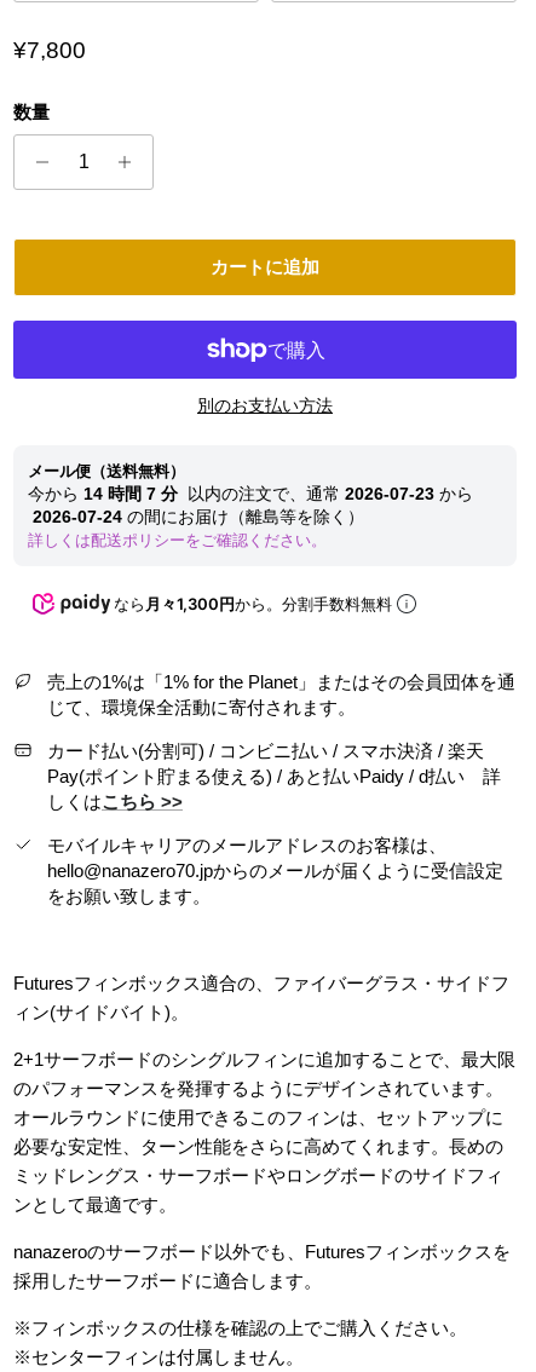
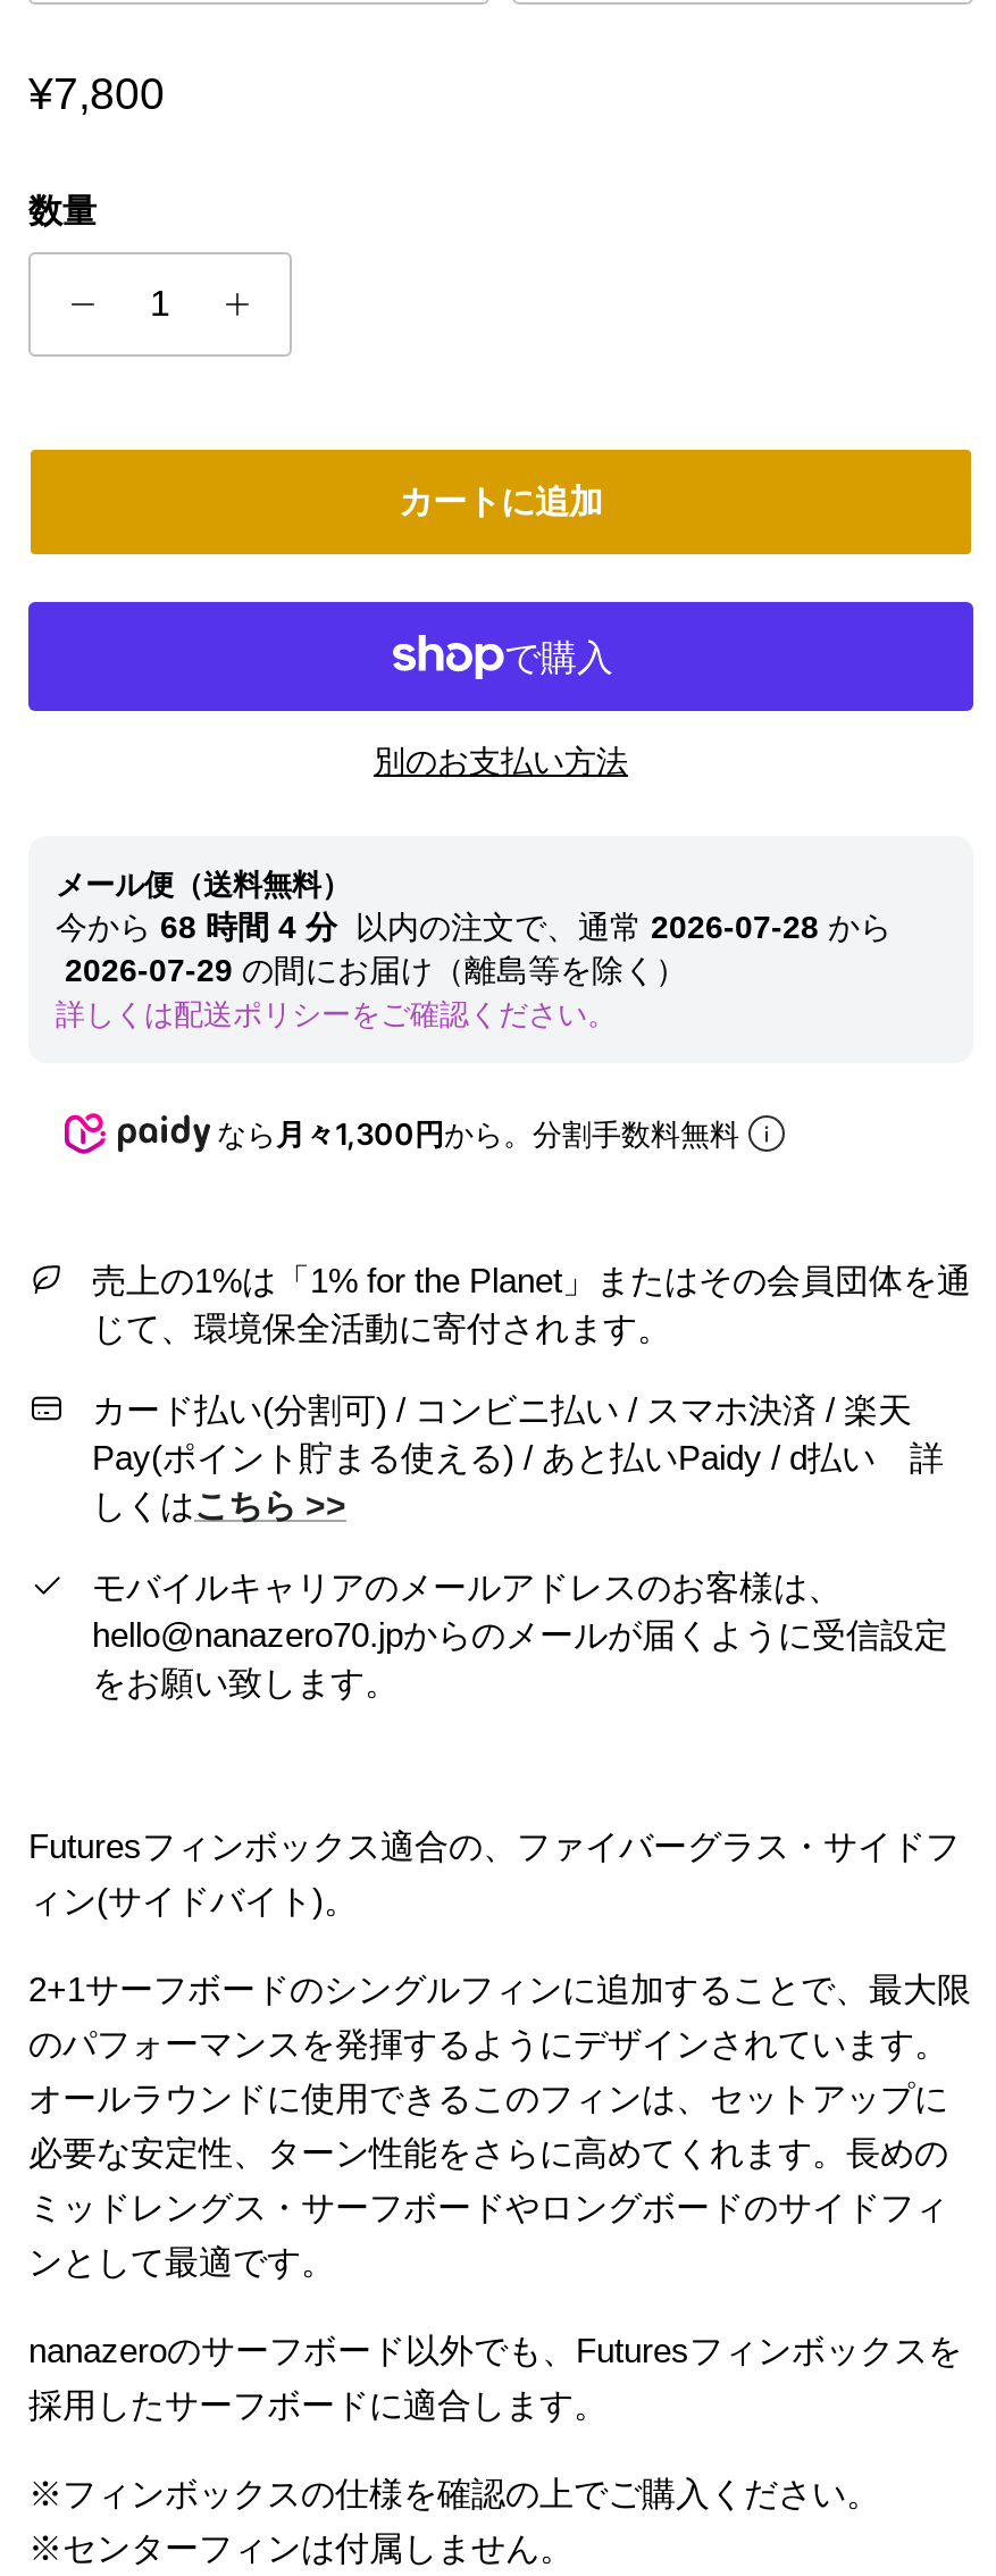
- 今から14 時間 7 分 以内の注文で、通常2026-07-23から
+ 今から68 時間 4 分 以内の注文で、通常2026-07-28から

- 2026-07-24の間にお届け（離島等を除く）
+ 2026-07-29の間にお届け（離島等を除く）
